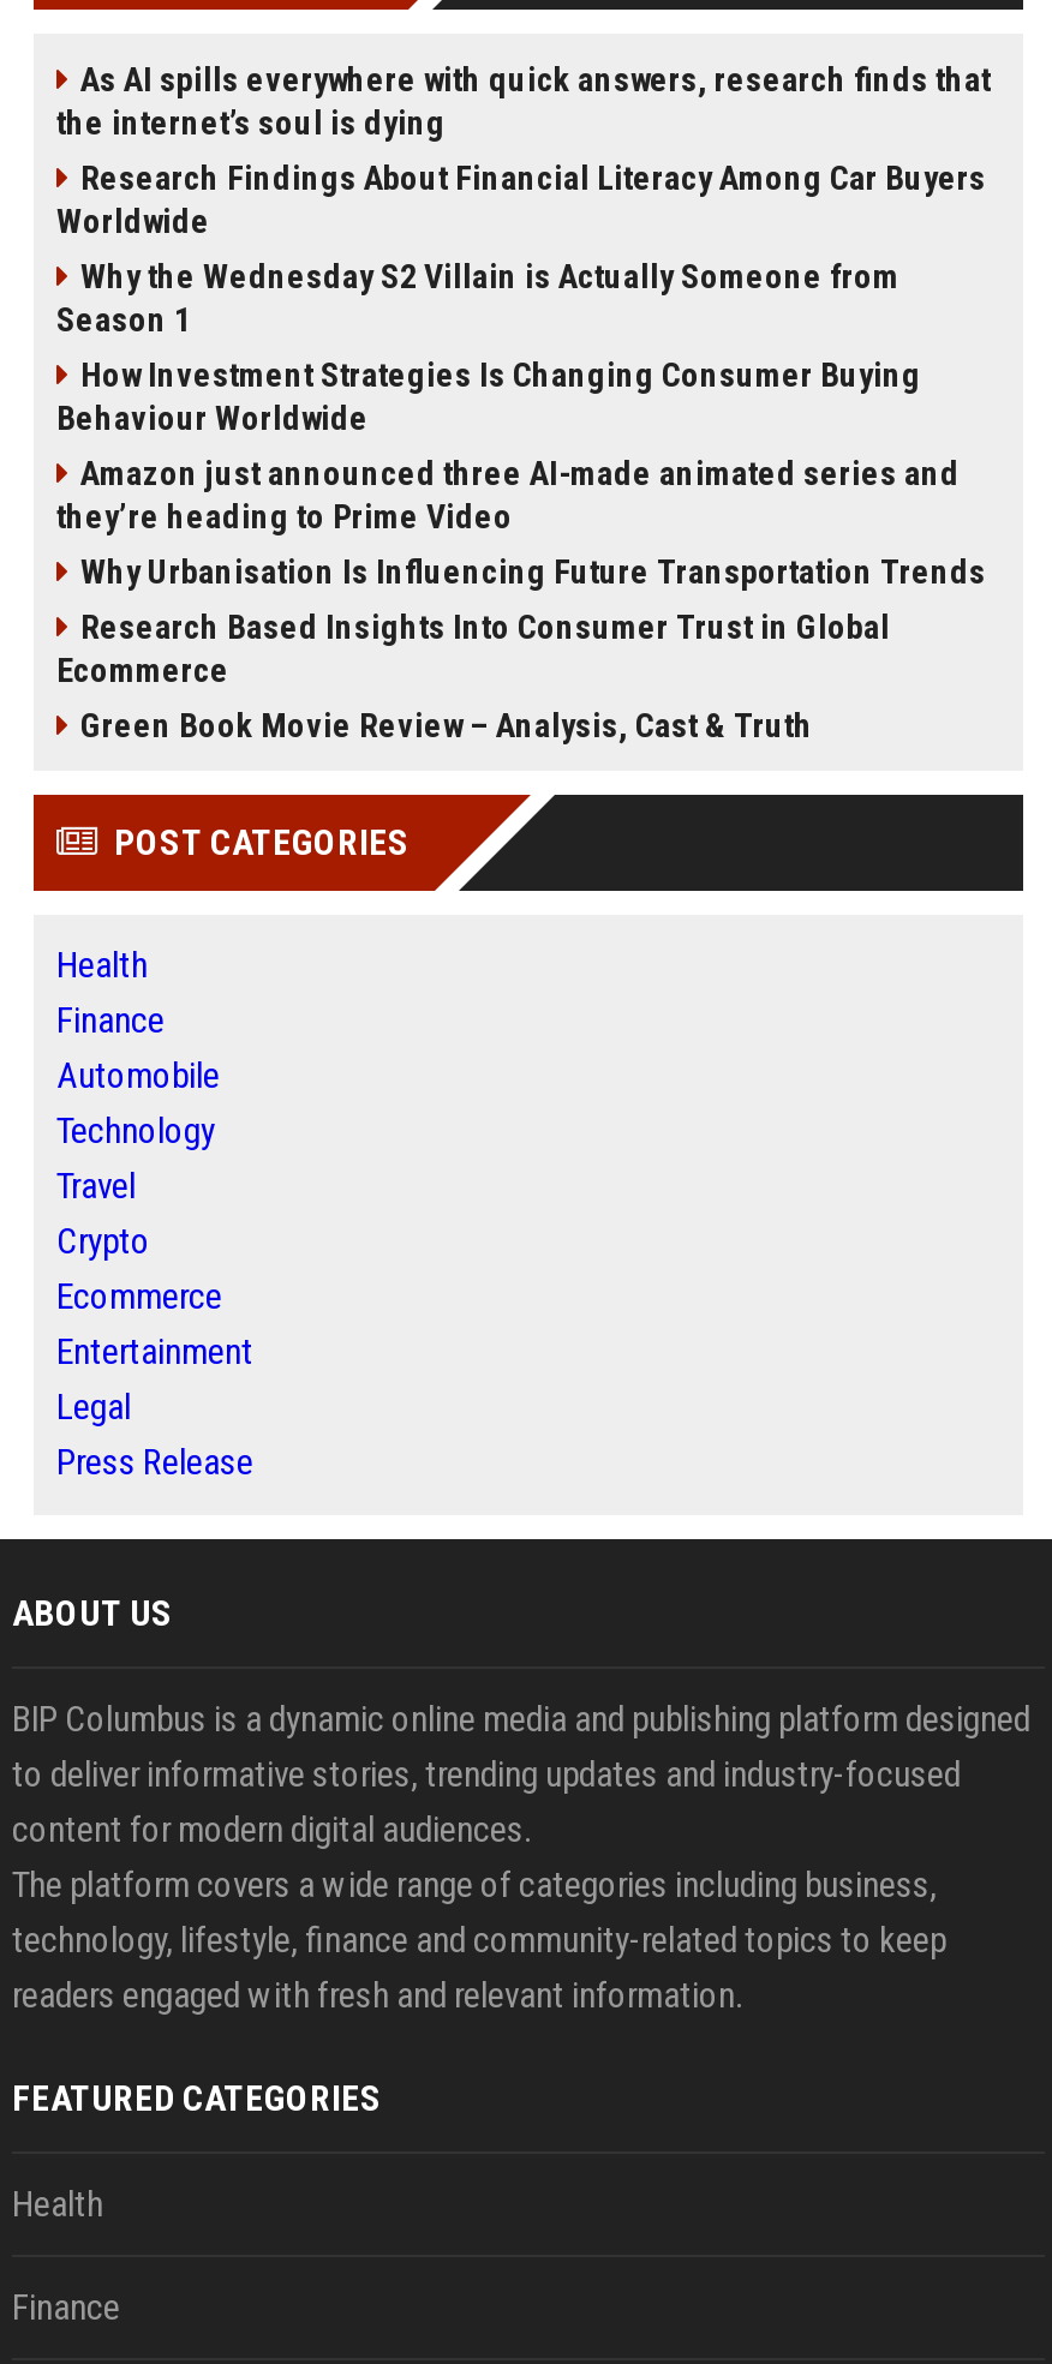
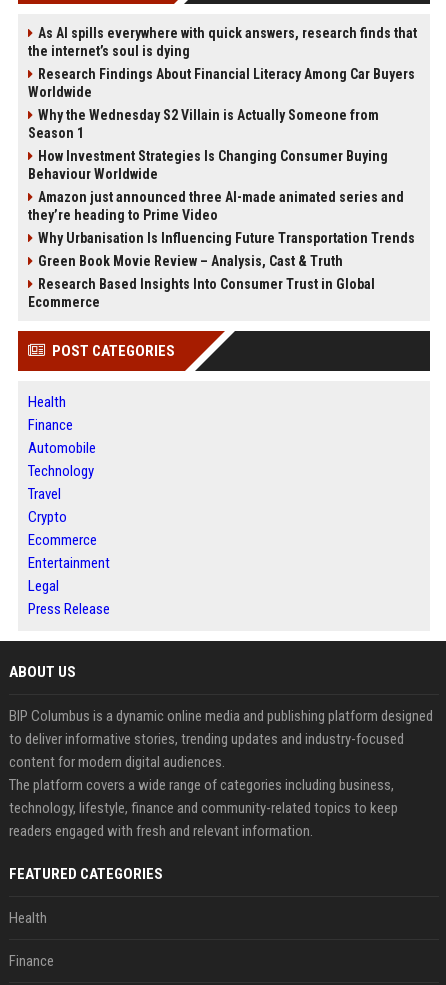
moved down: Research Based Insights Into Consumer Trust in Global | Ecommerce

moved up: Green Book Movie Review – Analysis, Cast & Truth
